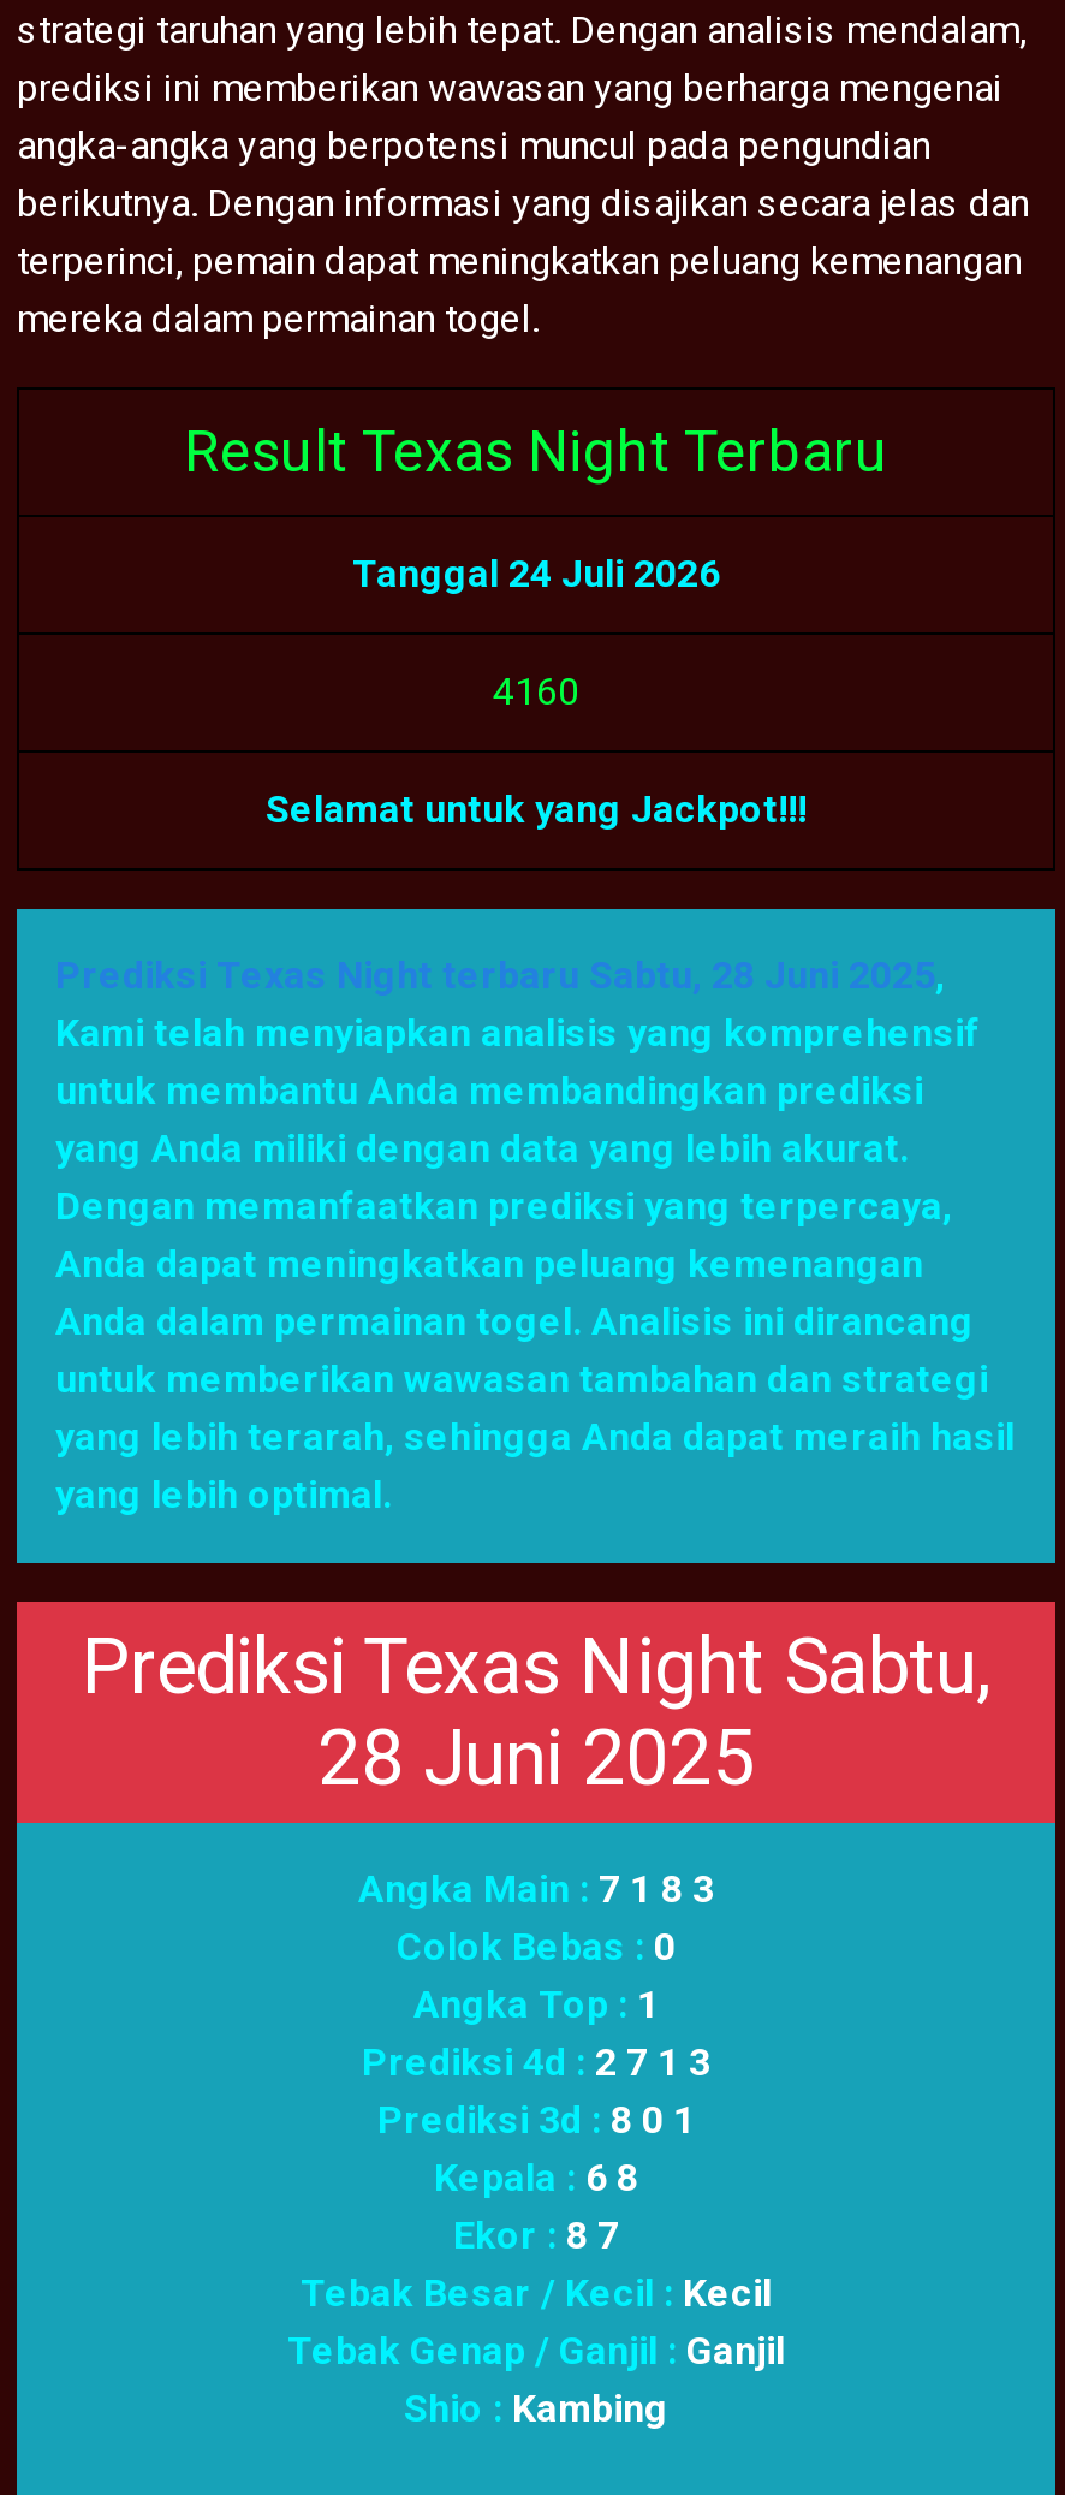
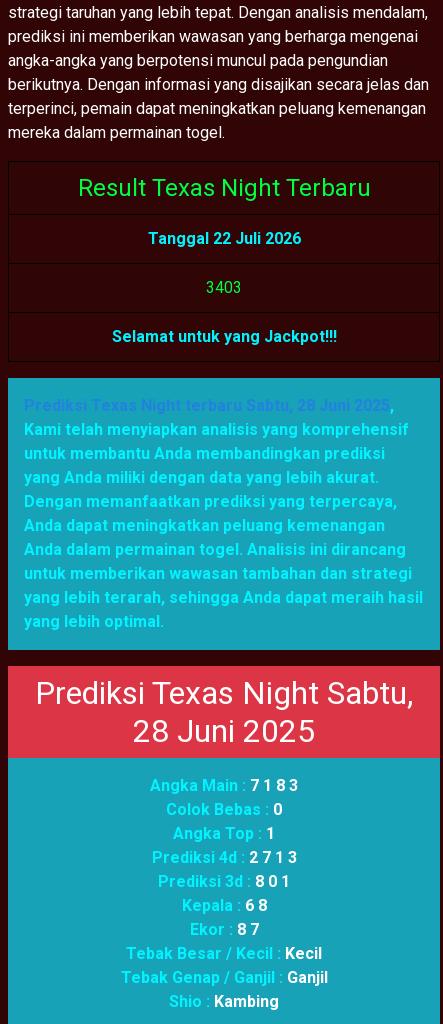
- Tanggal 24 Juli 2026
+ Tanggal 22 Juli 2026

- 41 60
+ 34 03
